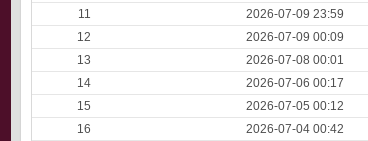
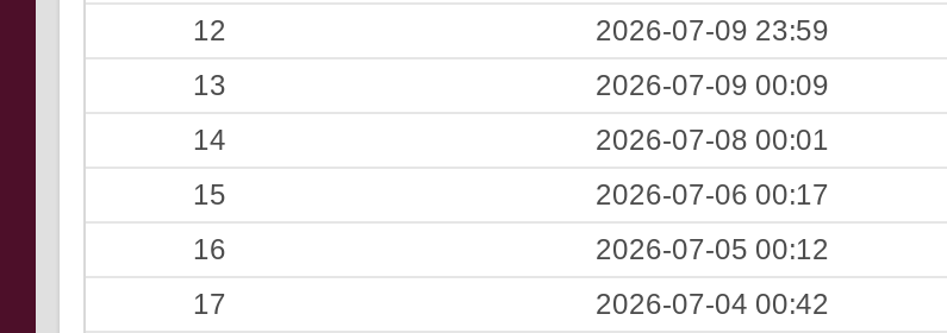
- 11
+ 12

- 12
+ 13

- 13
+ 14

- 14
+ 15

- 15
+ 16

- 16
+ 17
